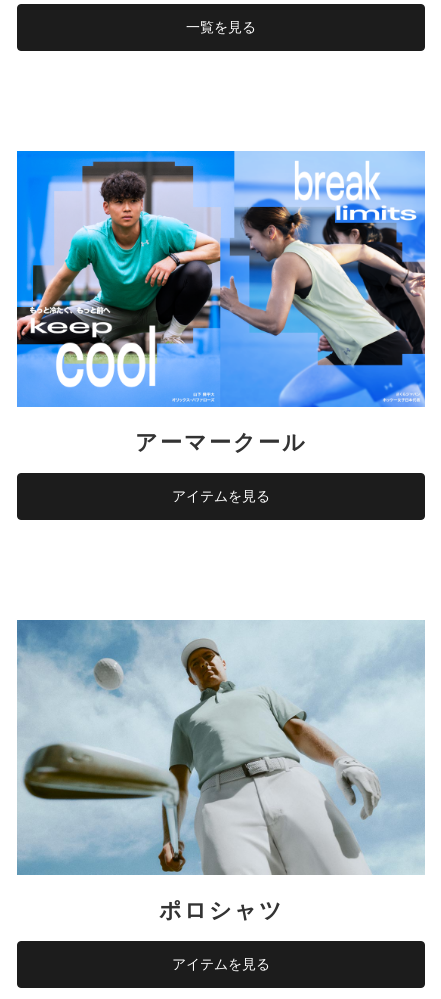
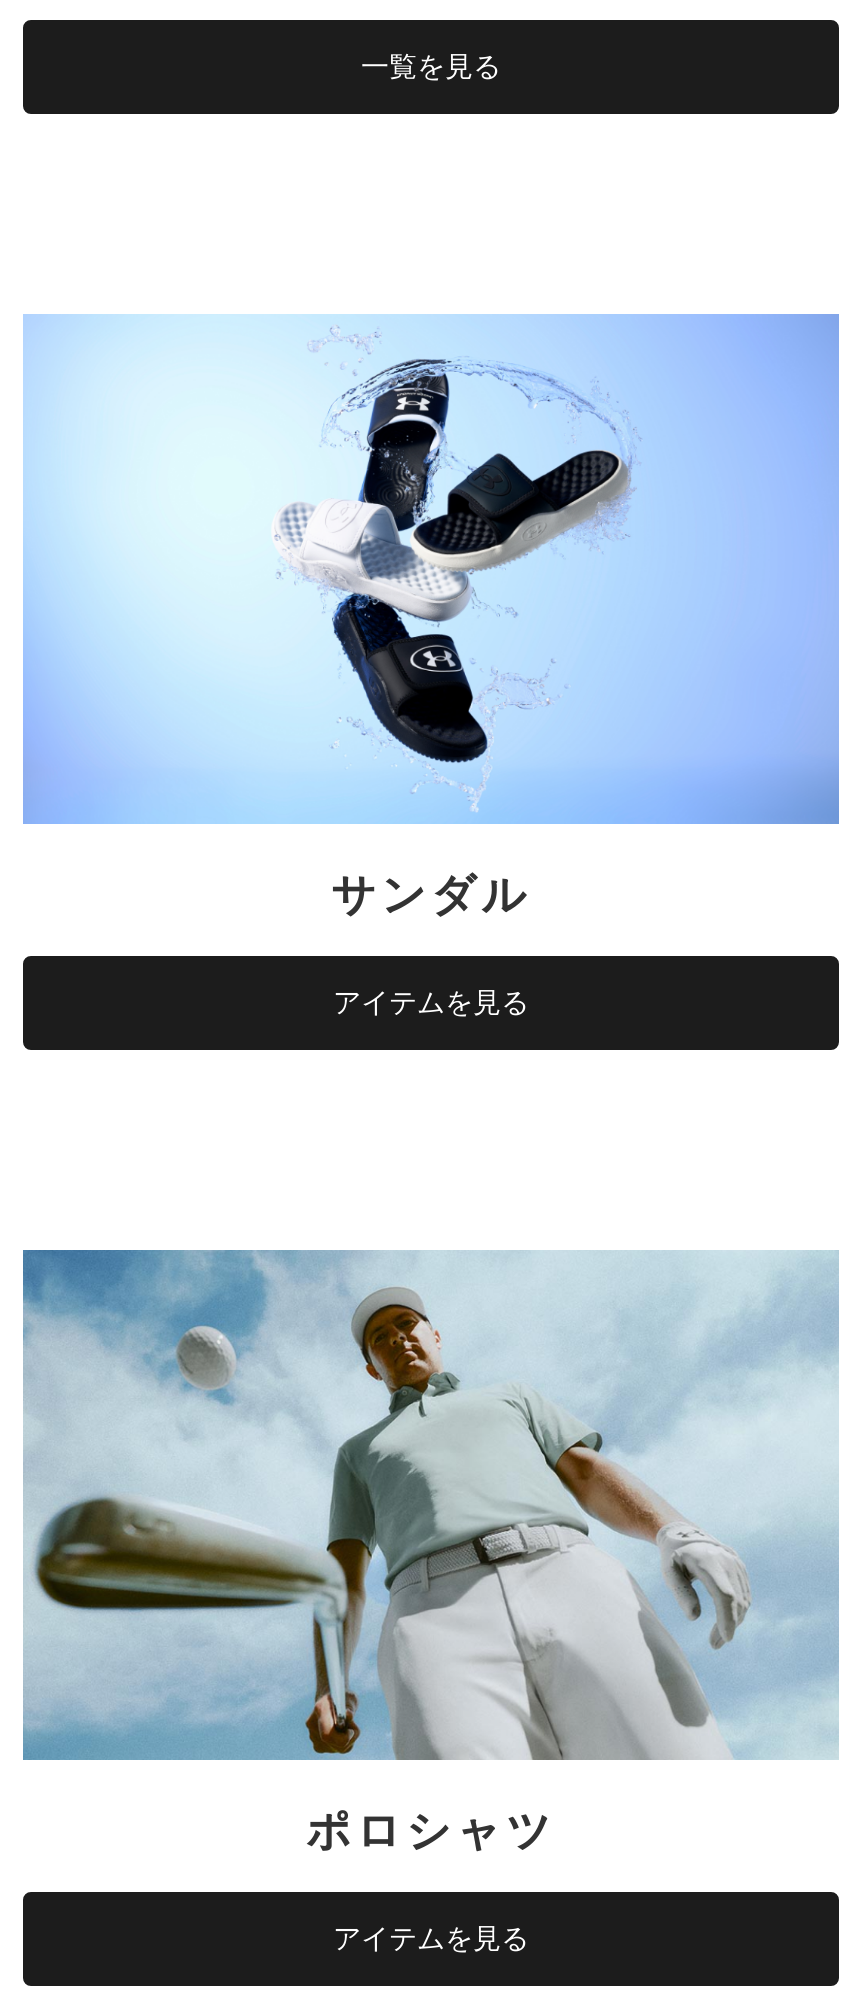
- [image]
- アーマークール
+ [image]
+ サンダル
